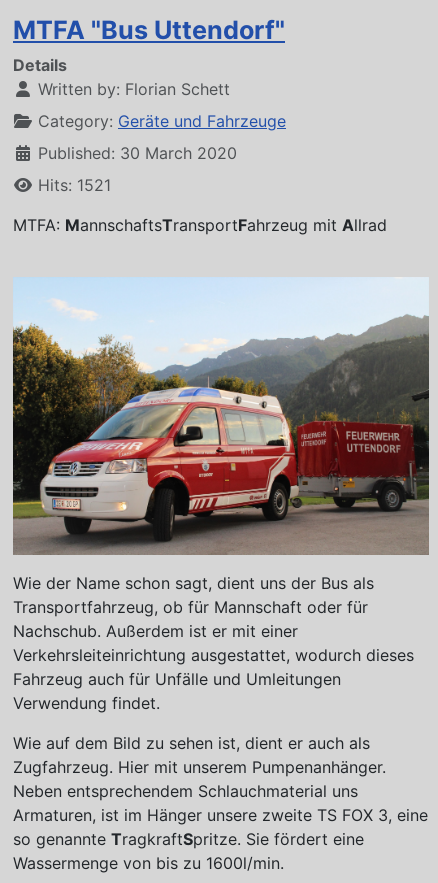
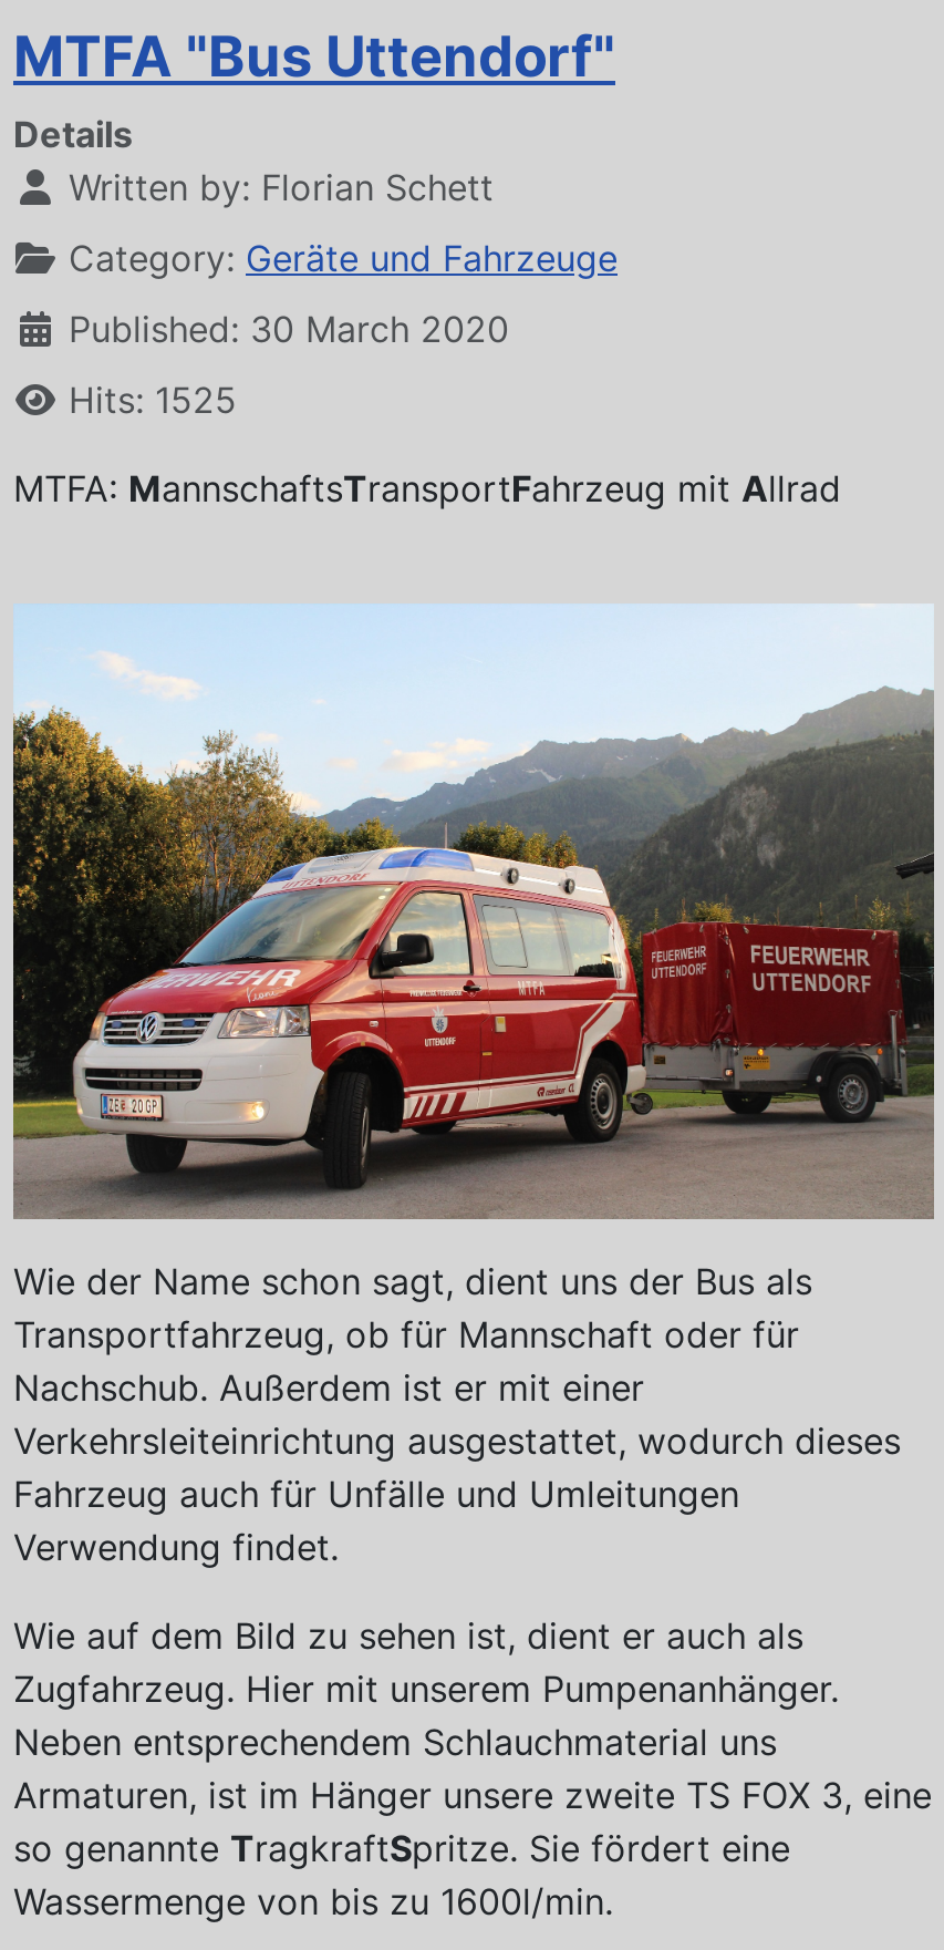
- Hits: 1521
+ Hits: 1525
